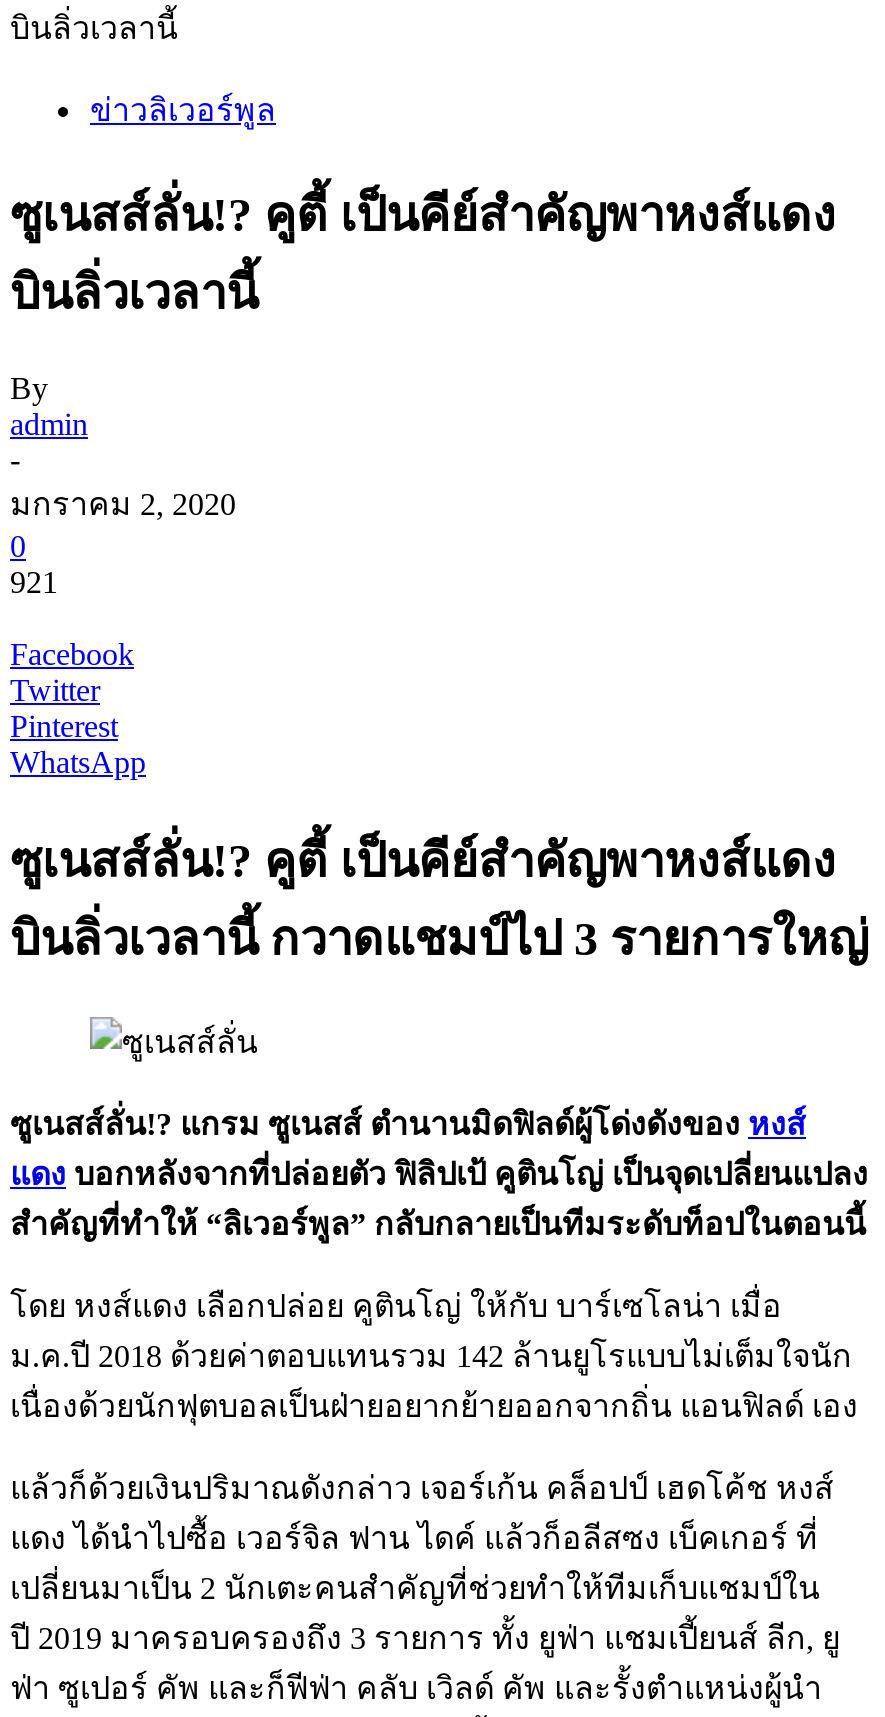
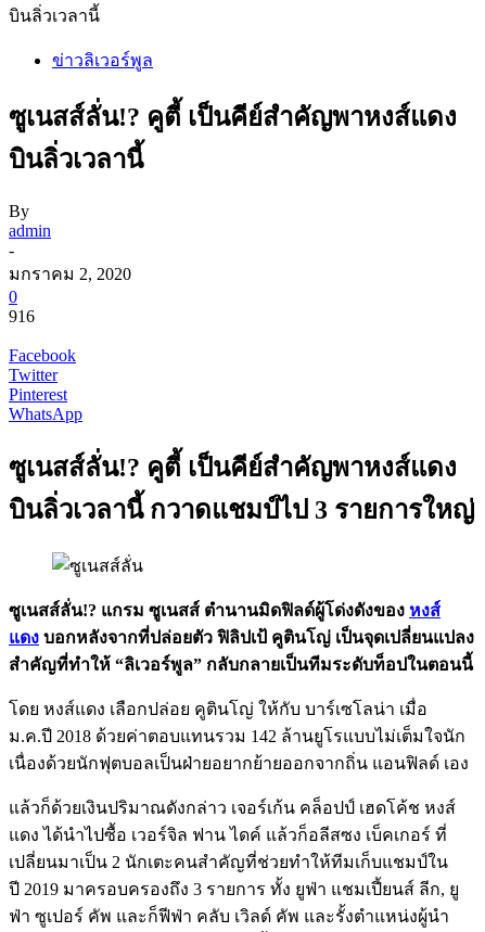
- 921
+ 916
